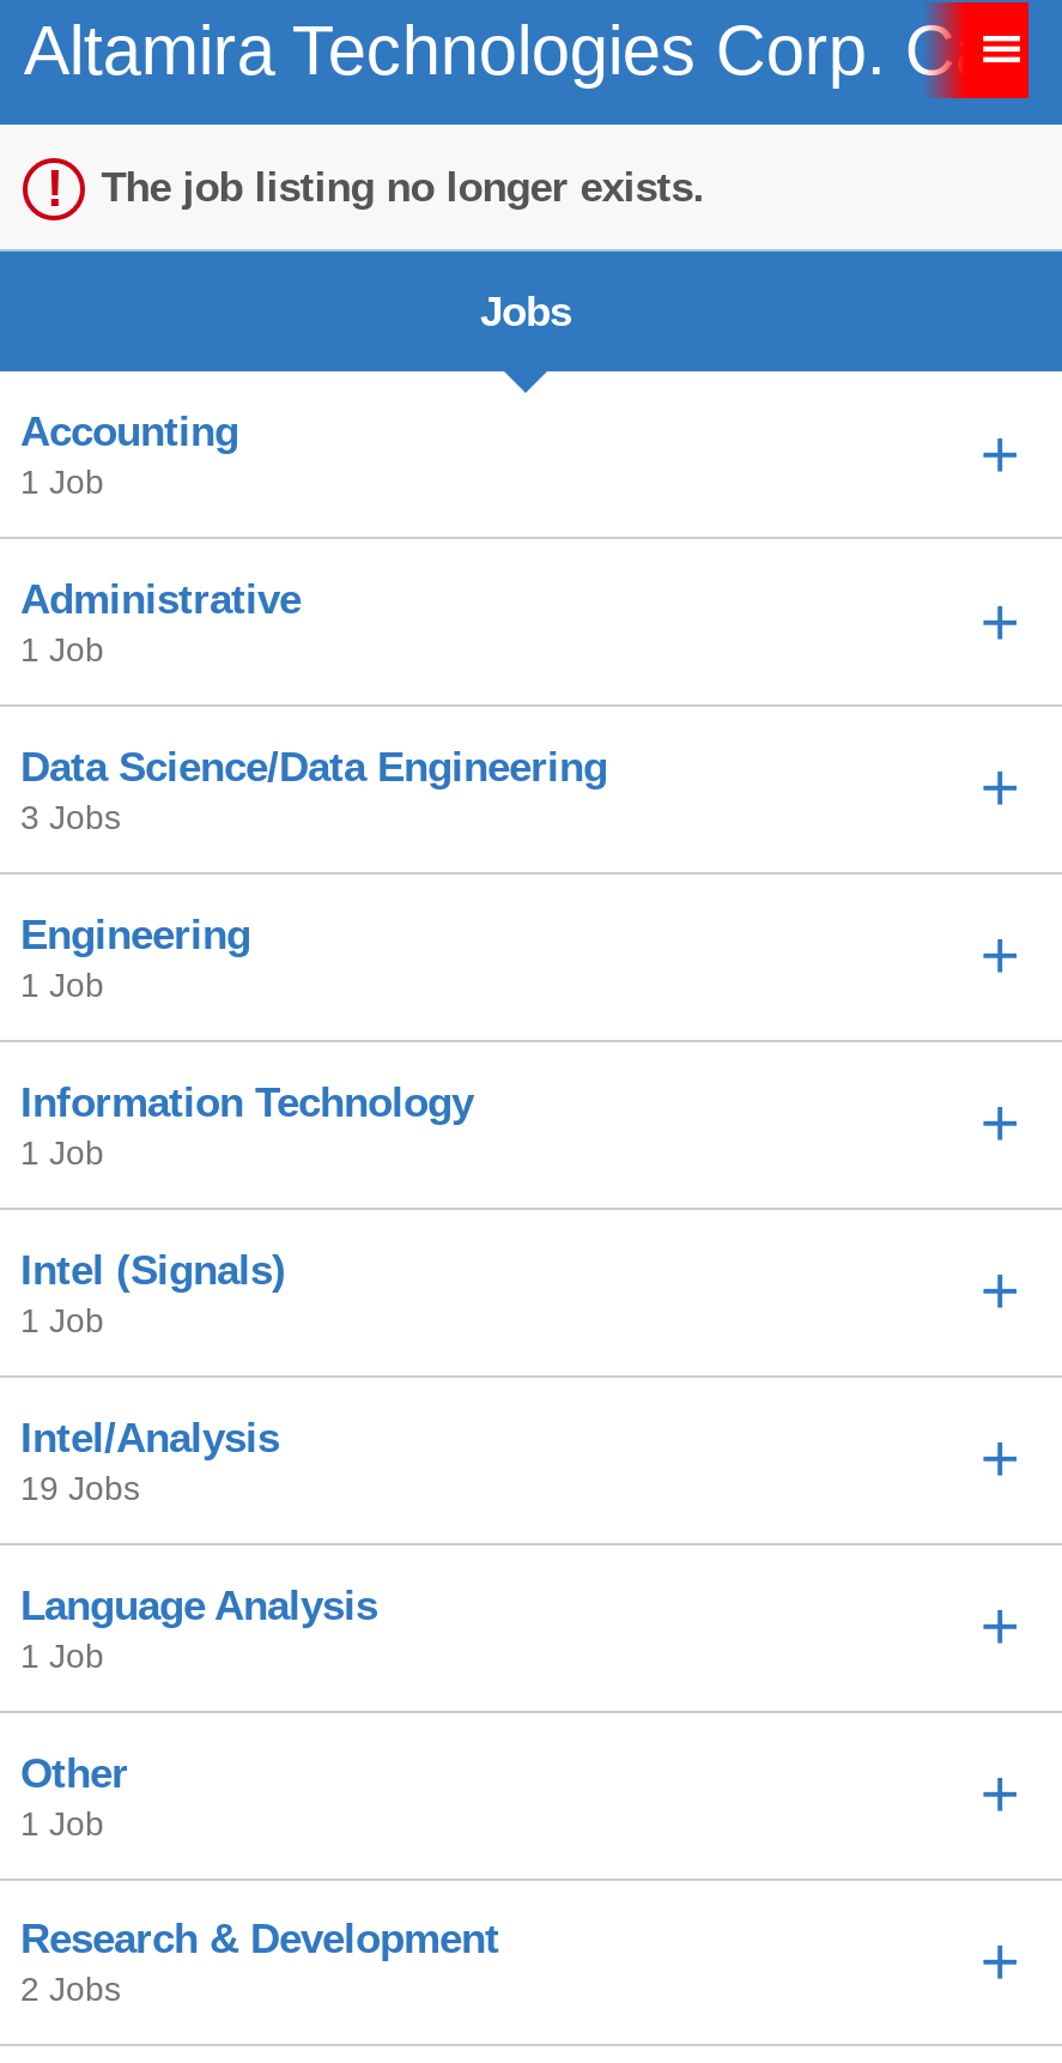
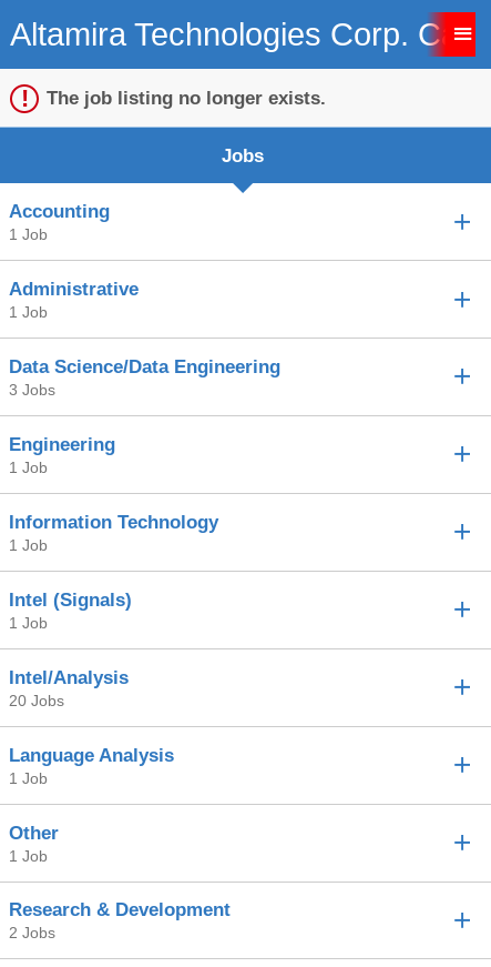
- 19 Jobs
+ 20 Jobs
